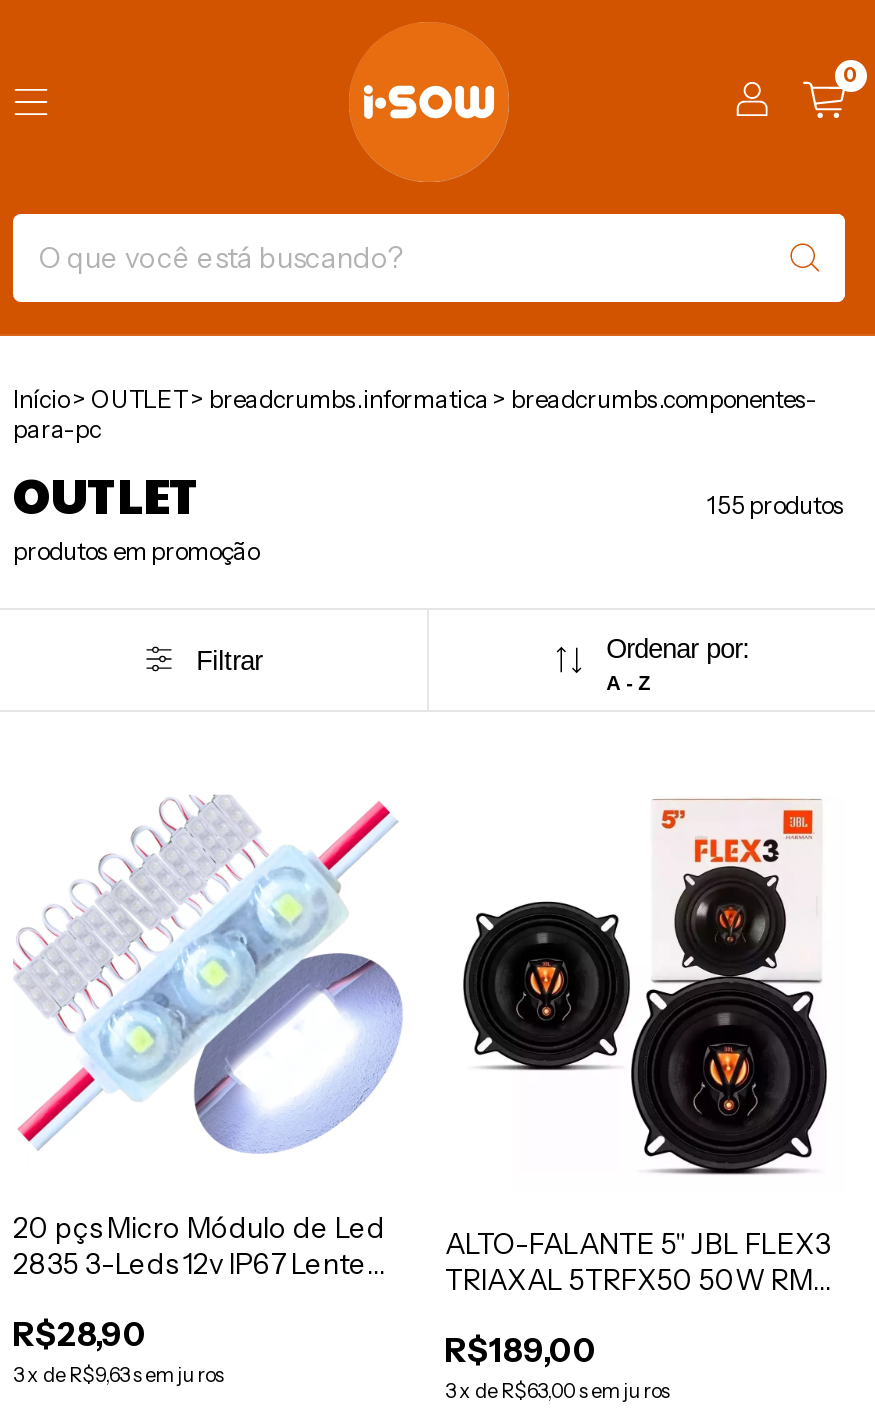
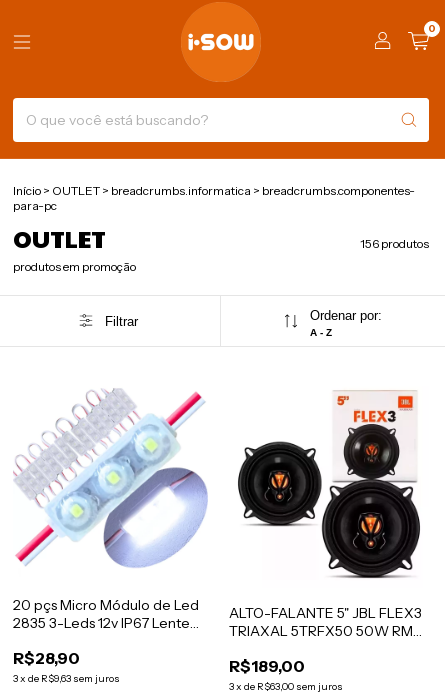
- 155 produtos
+ 156 produtos
